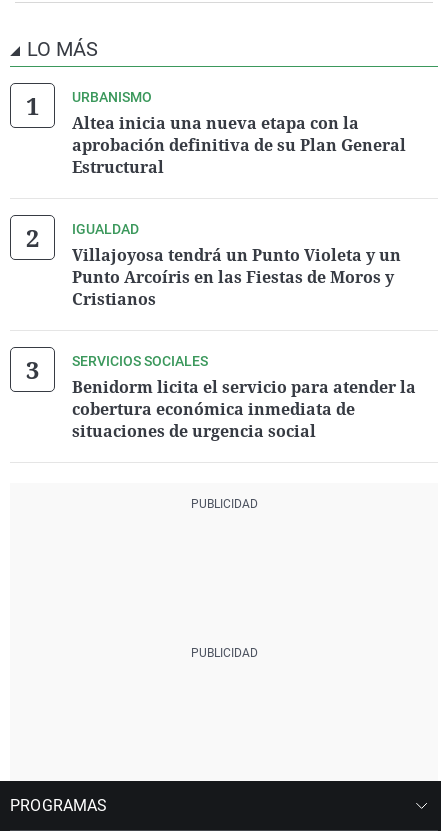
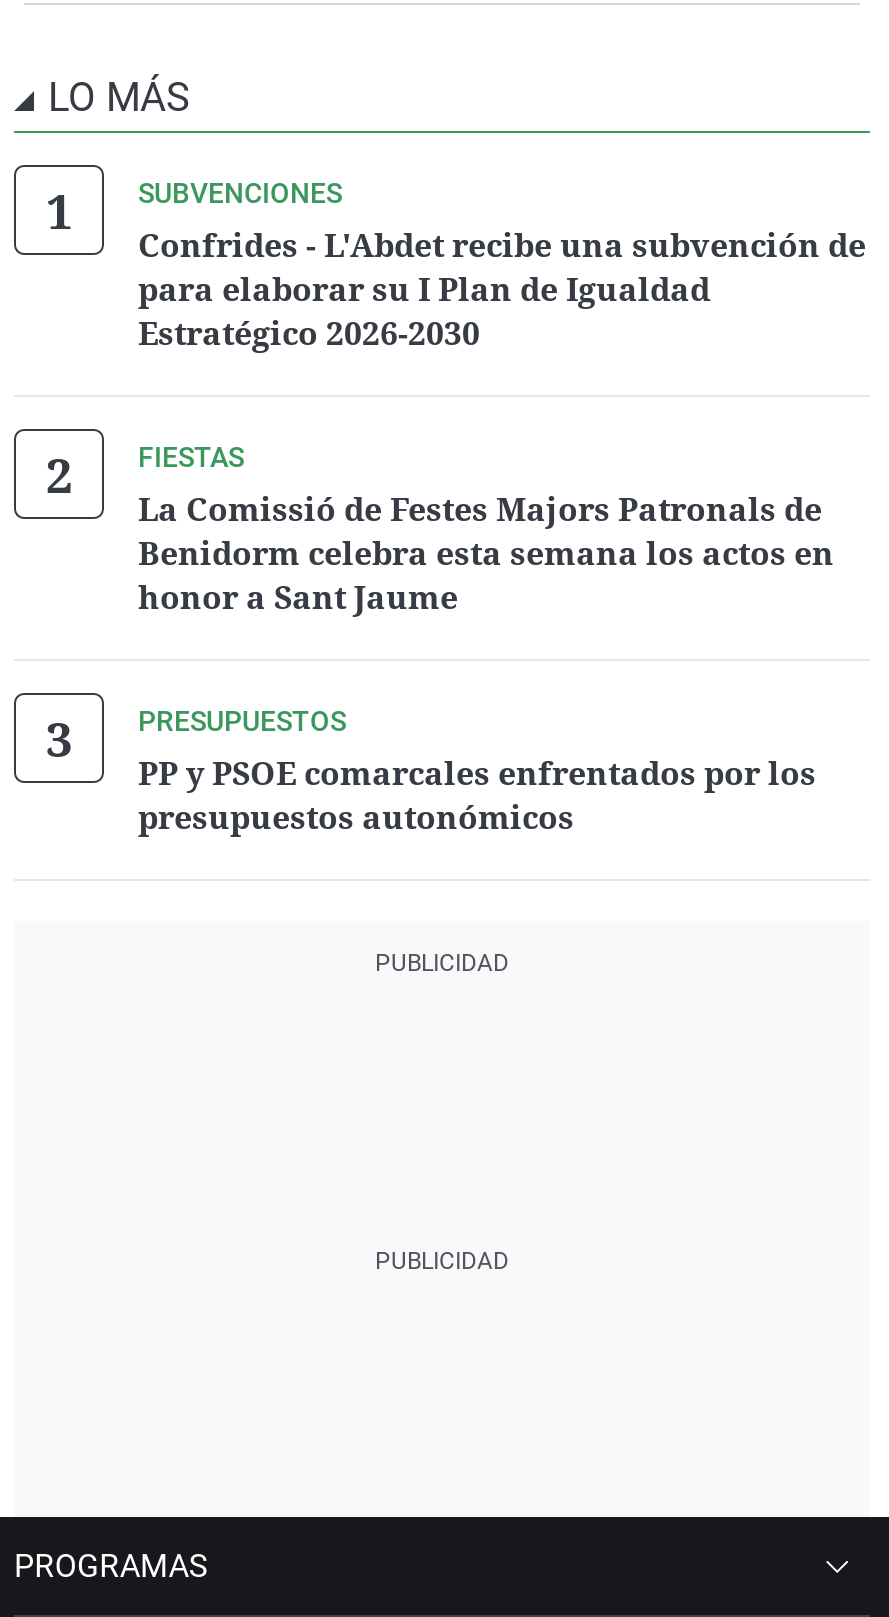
- URBANISMO
- Altea inicia una nueva etapa con la
- aprobación definitiva de su Plan General
- Estructural
+ SUBVENCIONES
+ Confrides - L'Abdet recibe una subvención de
+ para elaborar su I Plan de Igualdad
+ Estratégico 2026-2030

- IGUALDAD
- Villajoyosa tendrá un Punto Violeta y un
- Punto Arcoíris en las Fiestas de Moros y
- Cristianos
+ FIESTAS
+ La Comissió de Festes Majors Patronals de
+ Benidorm celebra esta semana los actos en
+ honor a Sant Jaume

- SERVICIOS SOCIALES
- Benidorm licita el servicio para atender la
- cobertura económica inmediata de
- situaciones de urgencia social
+ PRESUPUESTOS
+ PP y PSOE comarcales enfrentados por los
+ presupuestos autonómicos
